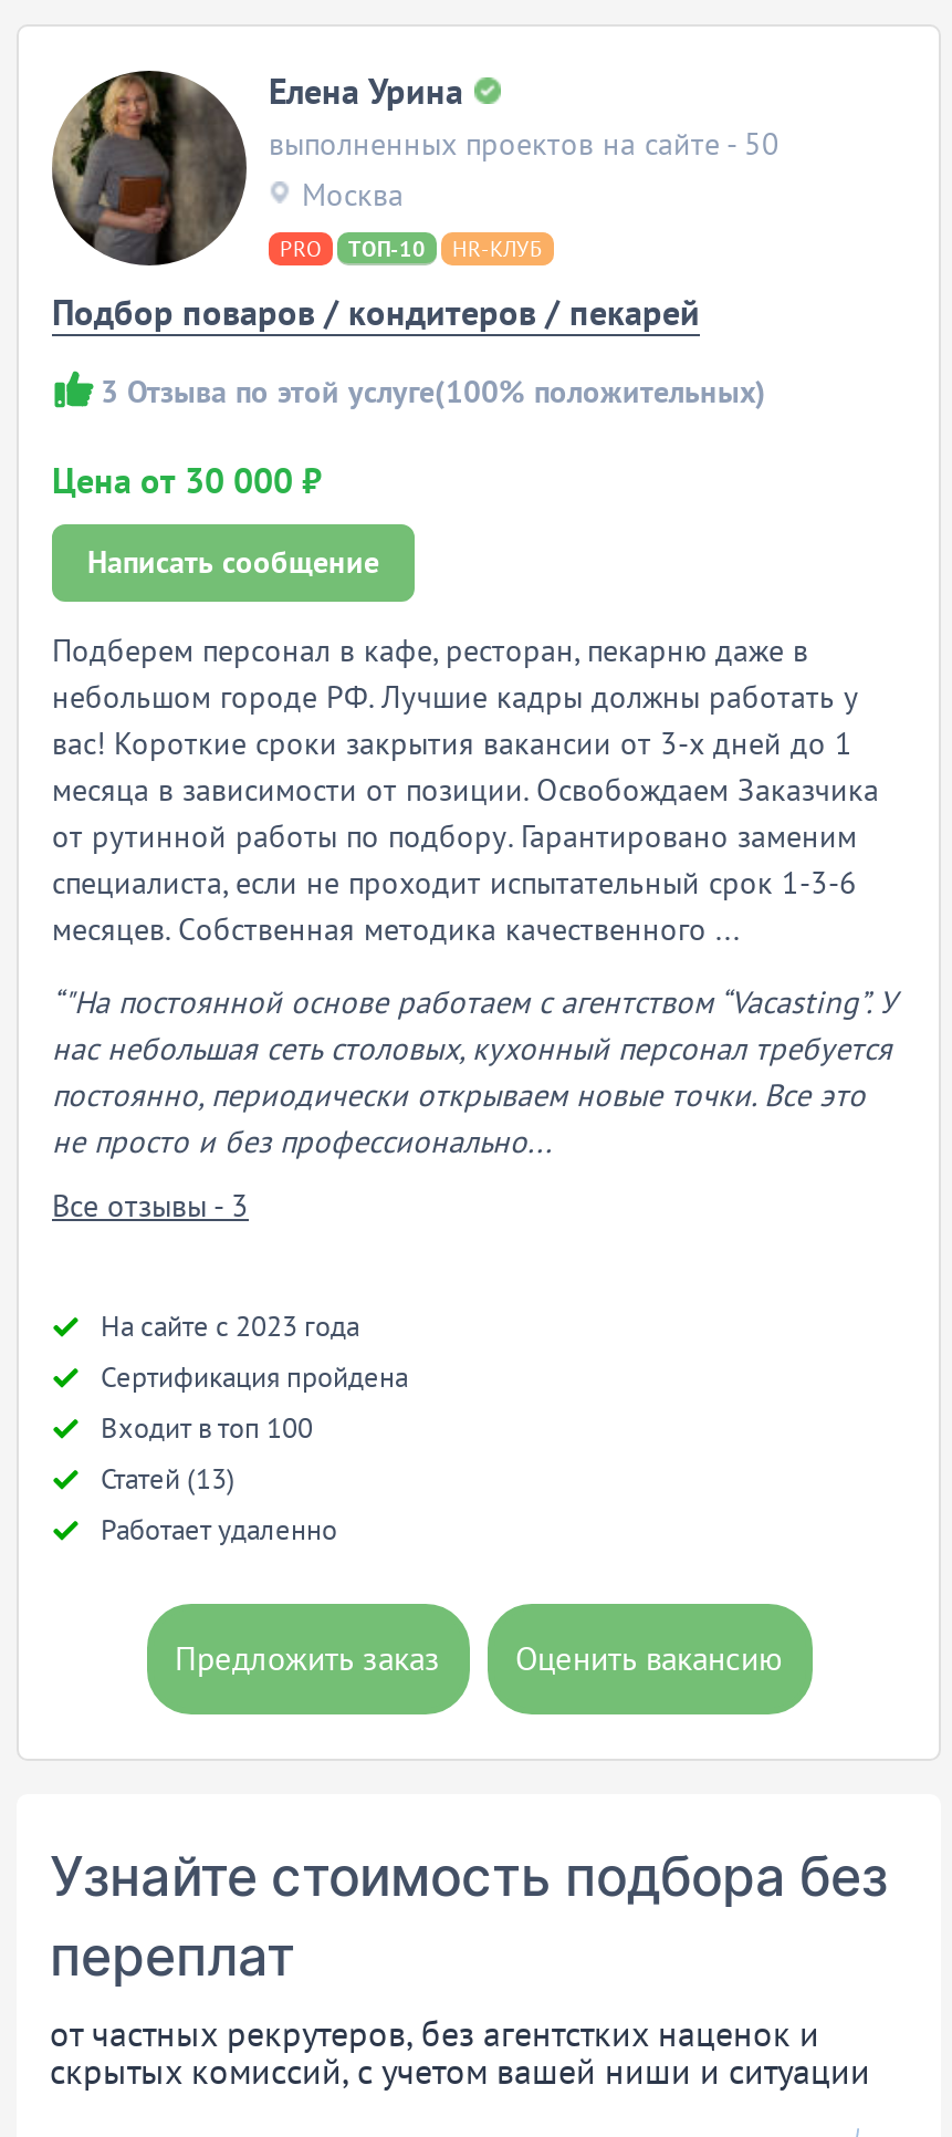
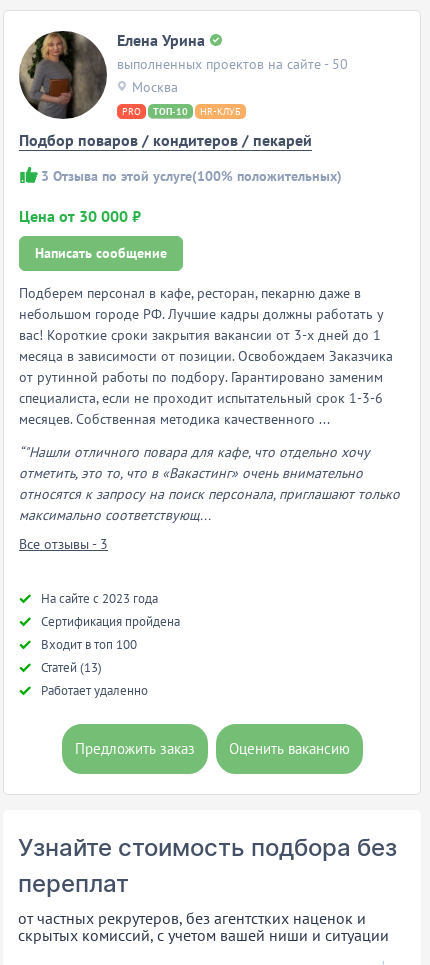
- “"На постоянной основе работаем с агентством “Vacasting”. У
- нас небольшая сеть столовых, кухонный персонал требуется
- постоянно, периодически открываем новые точки. Все это
- не просто и без профессионально...
+ “"Нашли отличного повара для кафе, что отдельно хочу
+ отметить, это то, что в «Вакастинг» очень внимательно
+ относятся к запросу на поиск персонала, приглашают только
+ максимально соответствующ...
